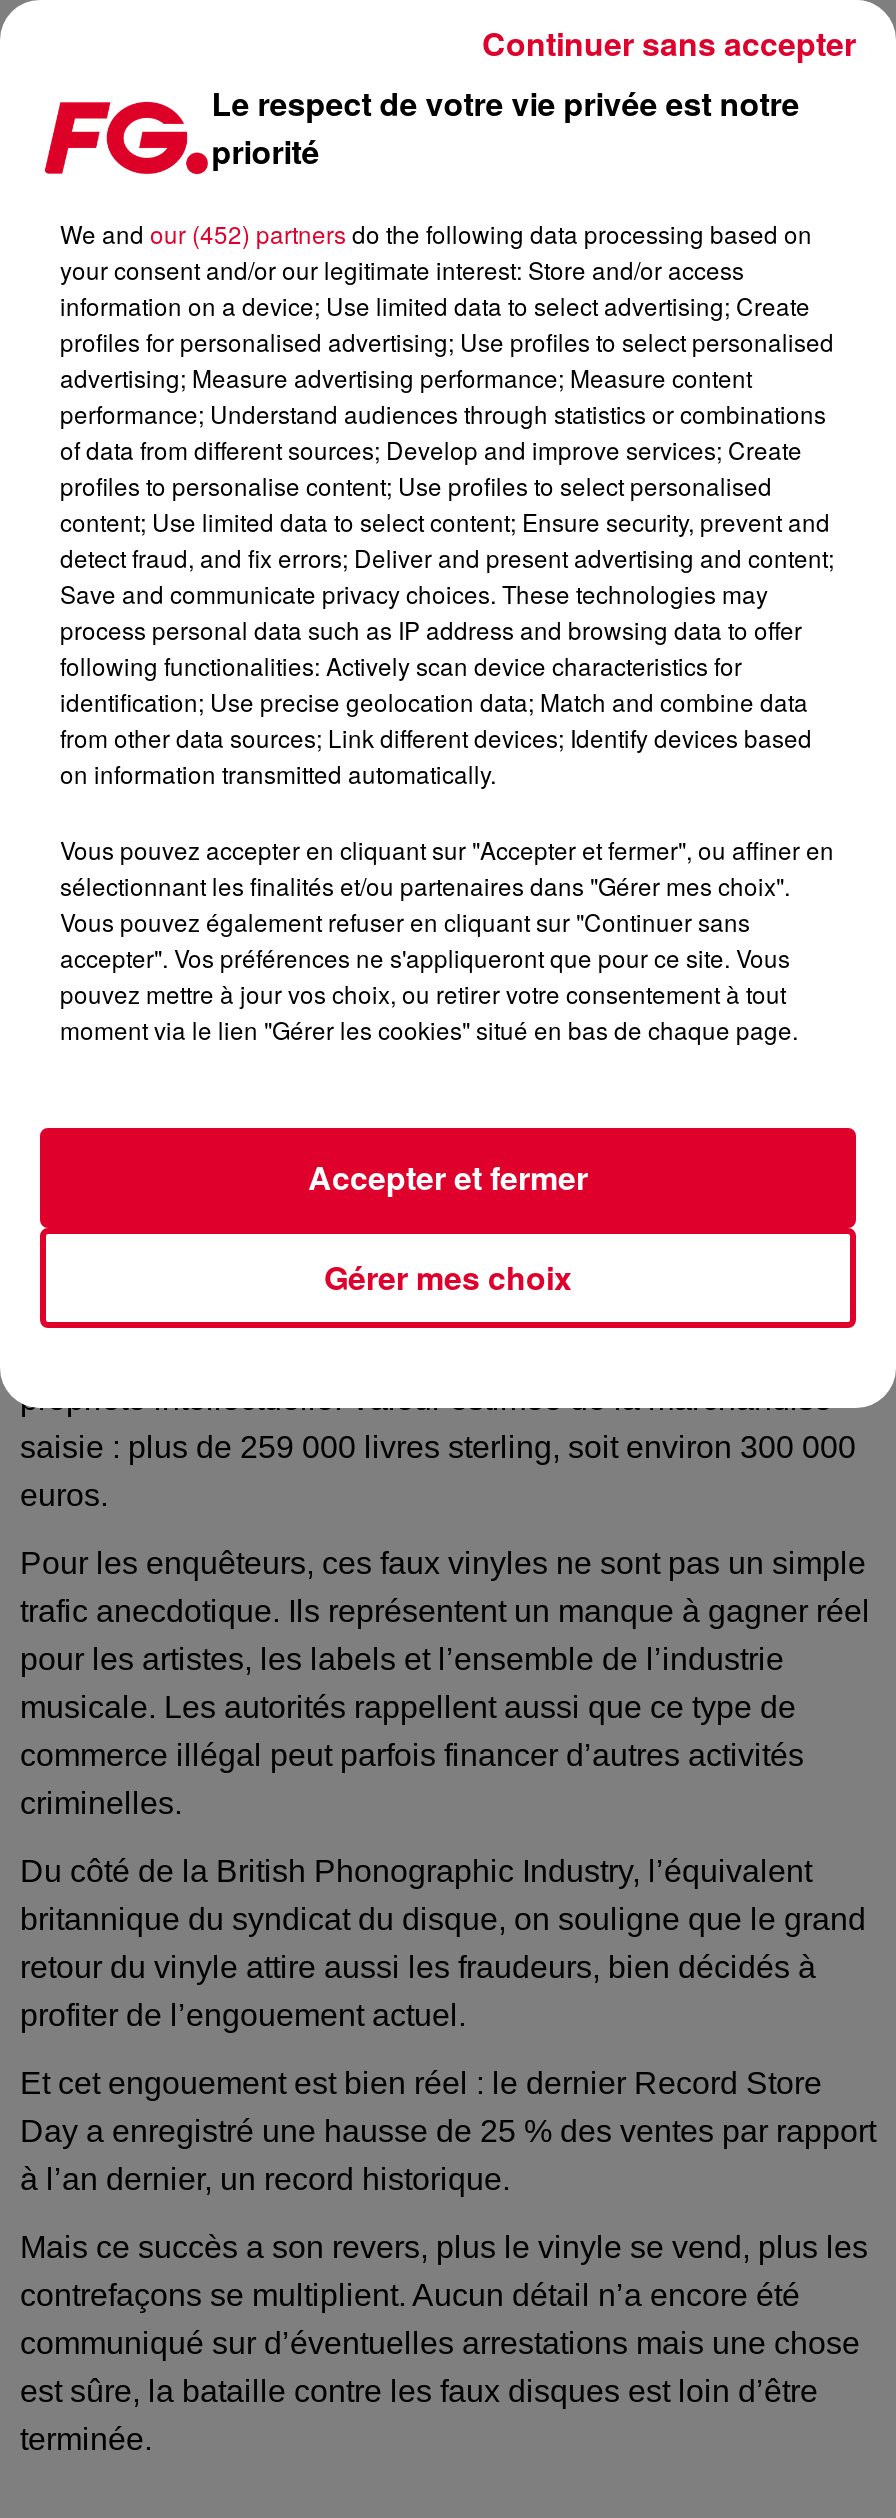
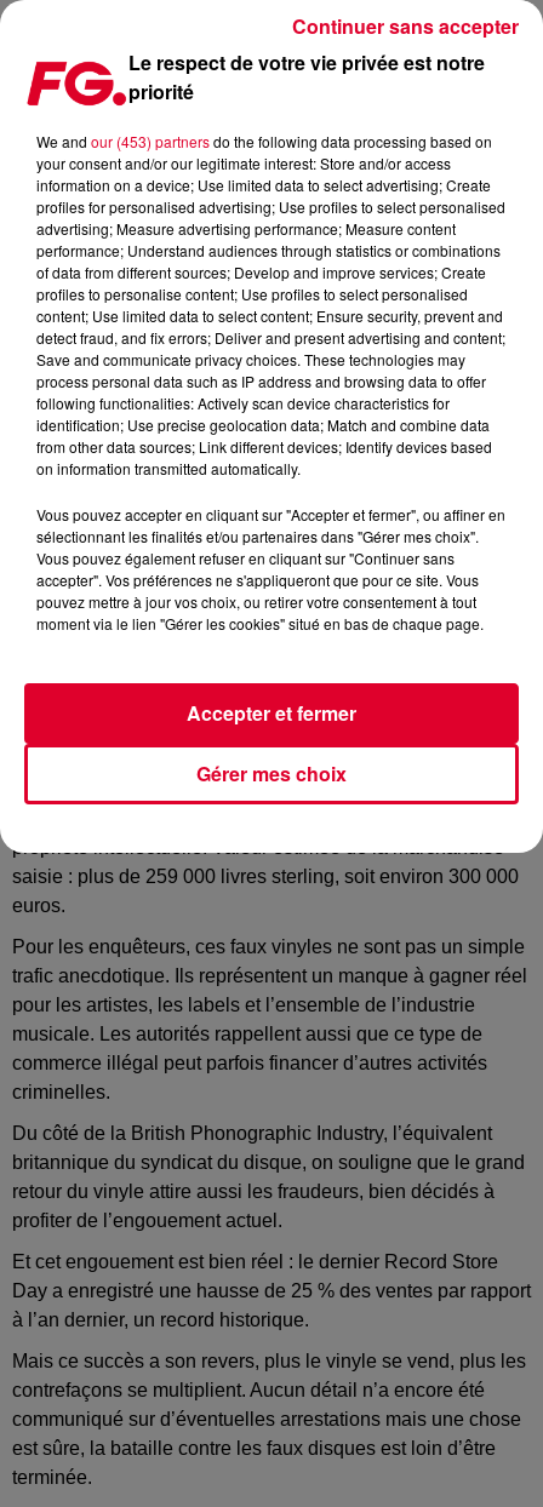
- We and our (452) partners do the following data processing based on
+ We and our (453) partners do the following data processing based on
